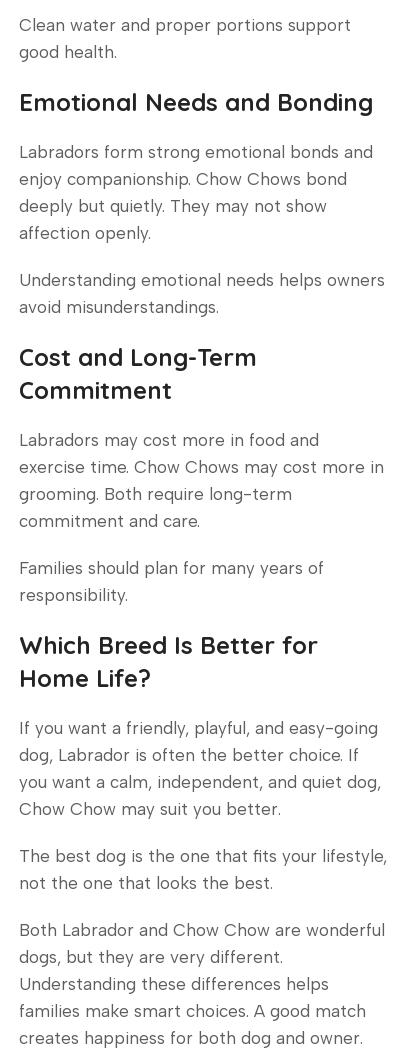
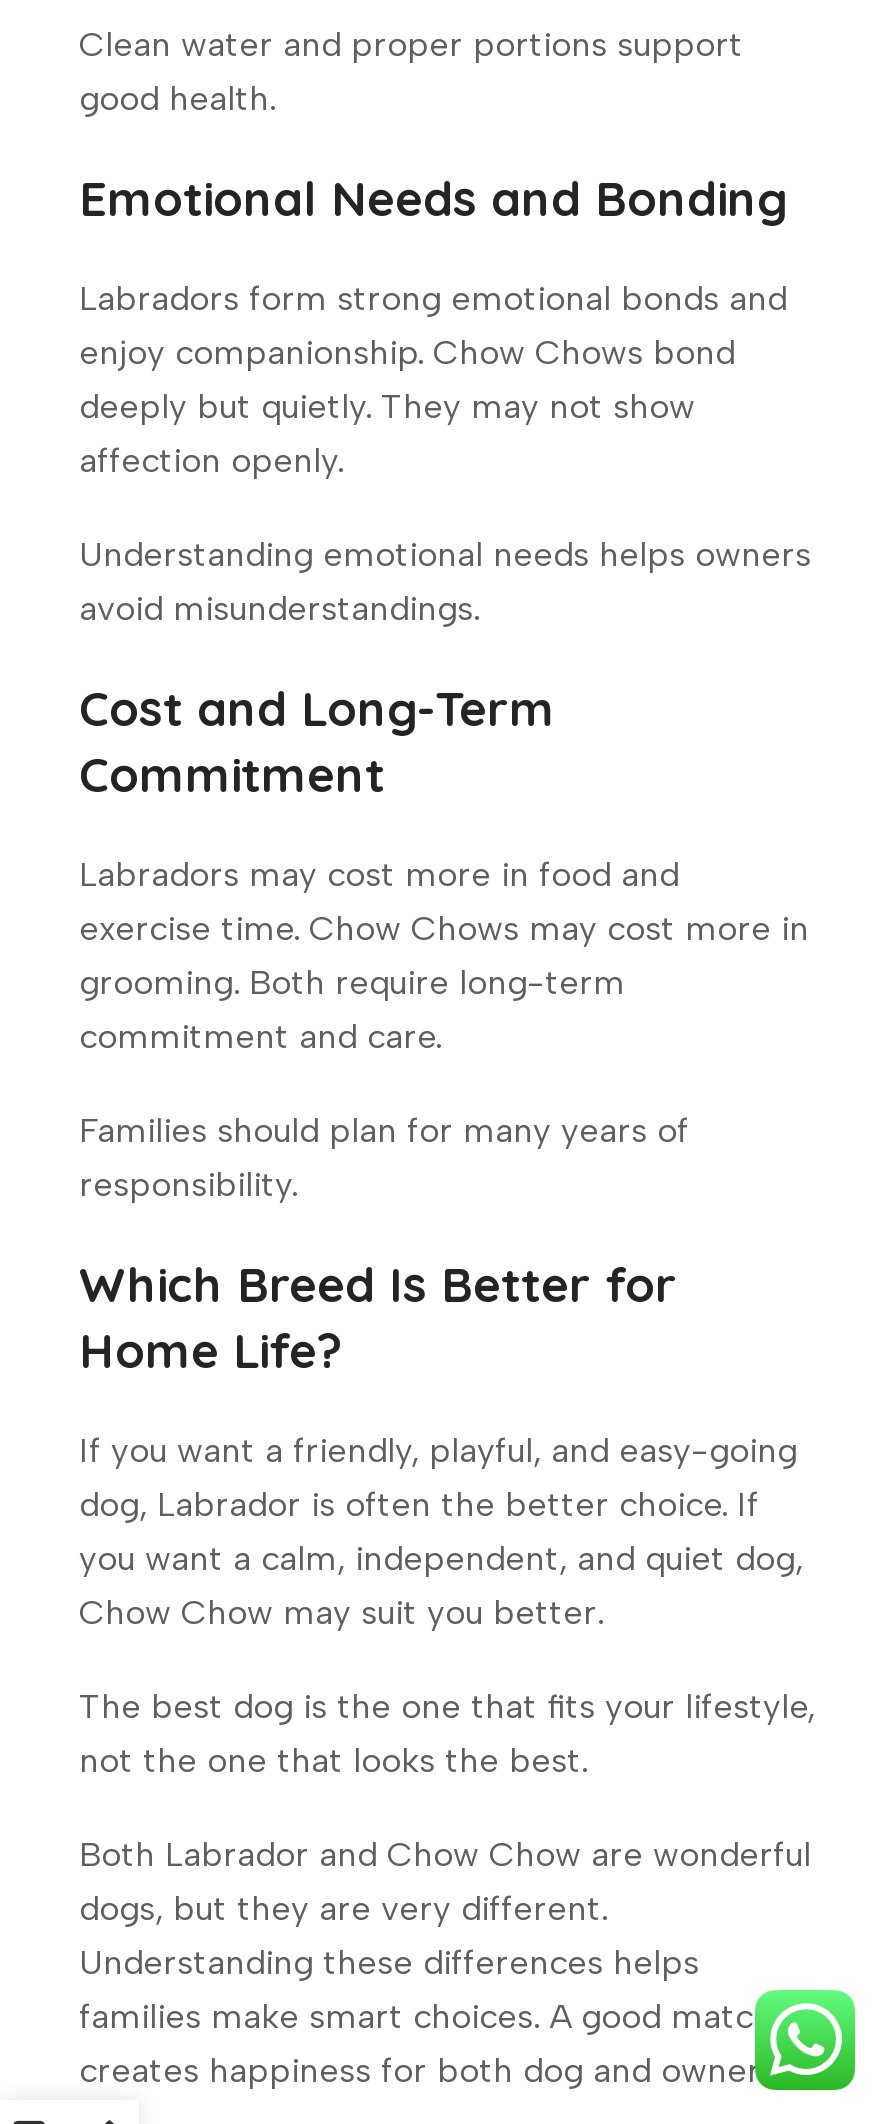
+ [image]
